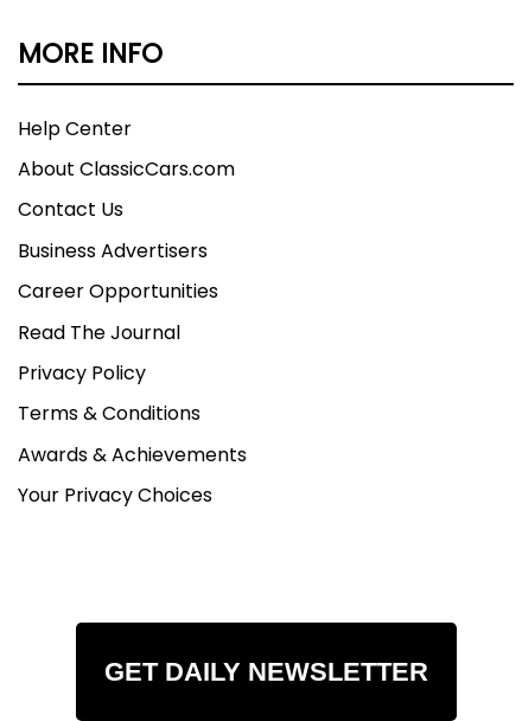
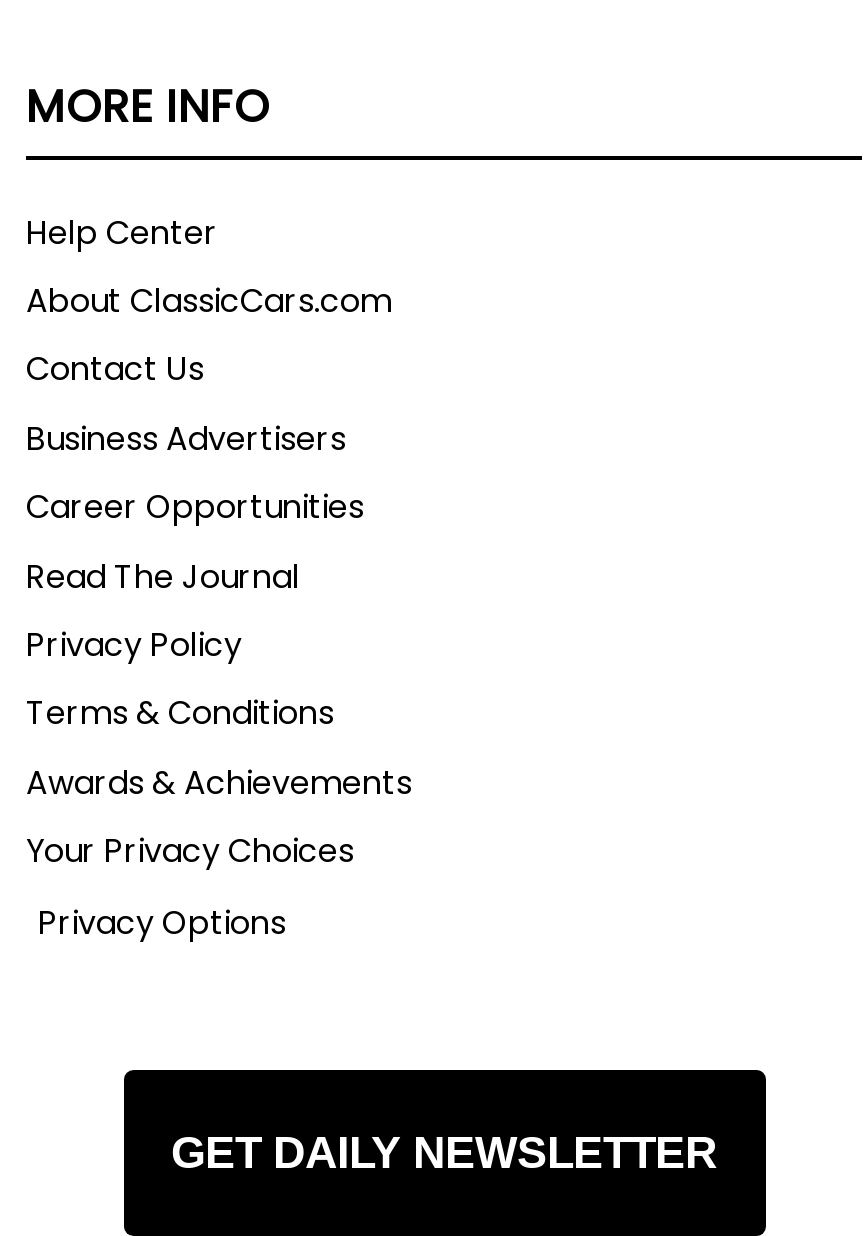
+ Privacy Options
